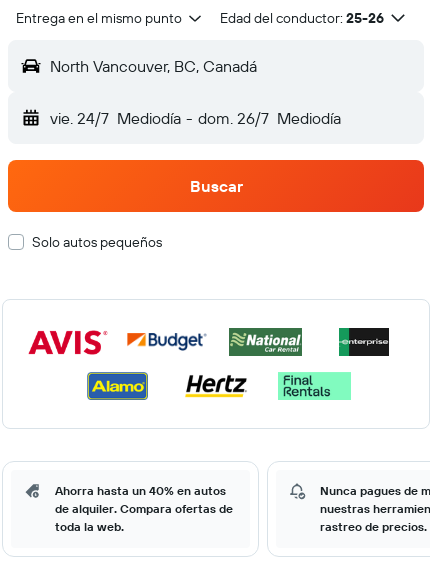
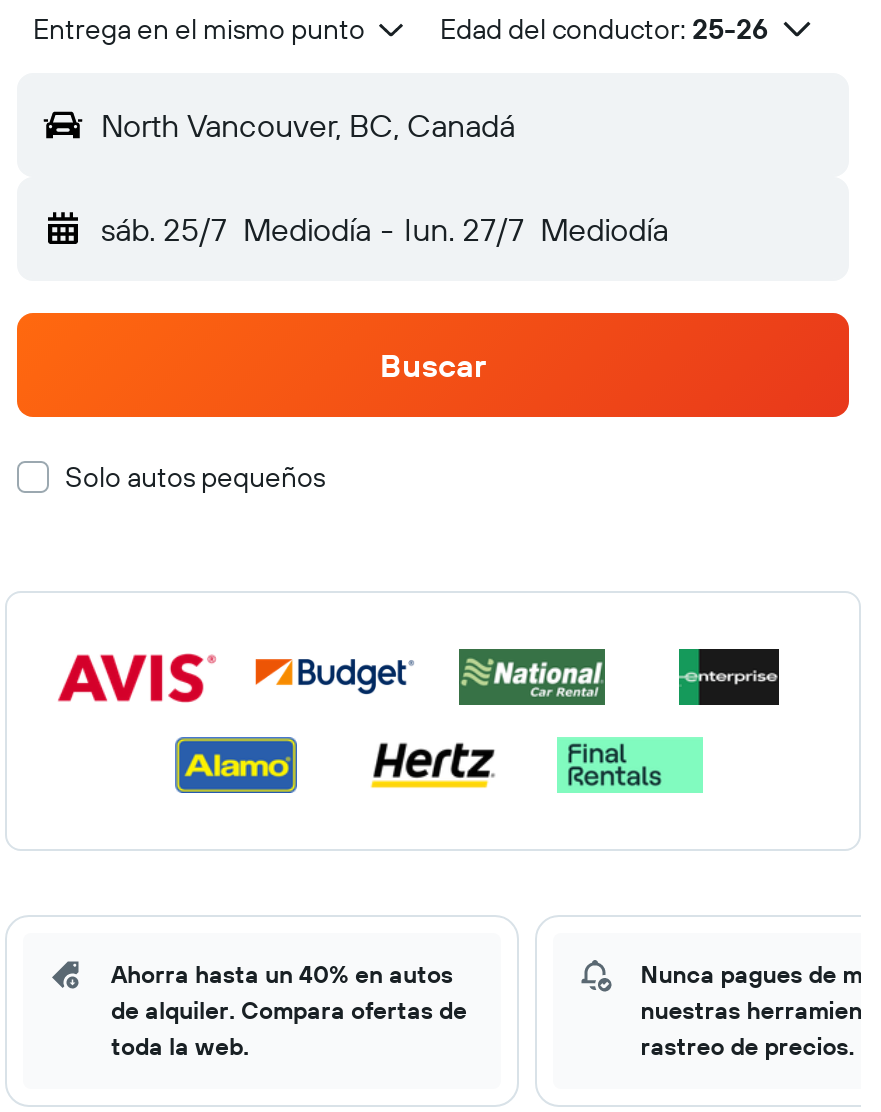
- vie. 24/7 Mediodía - dom. 26/7 Mediodía
+ sáb. 25/7 Mediodía - lun. 27/7 Mediodía
